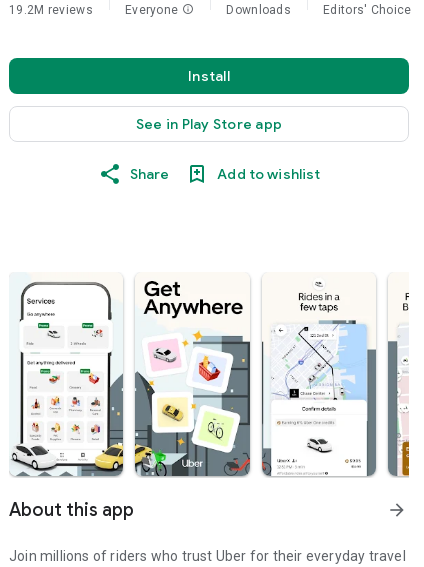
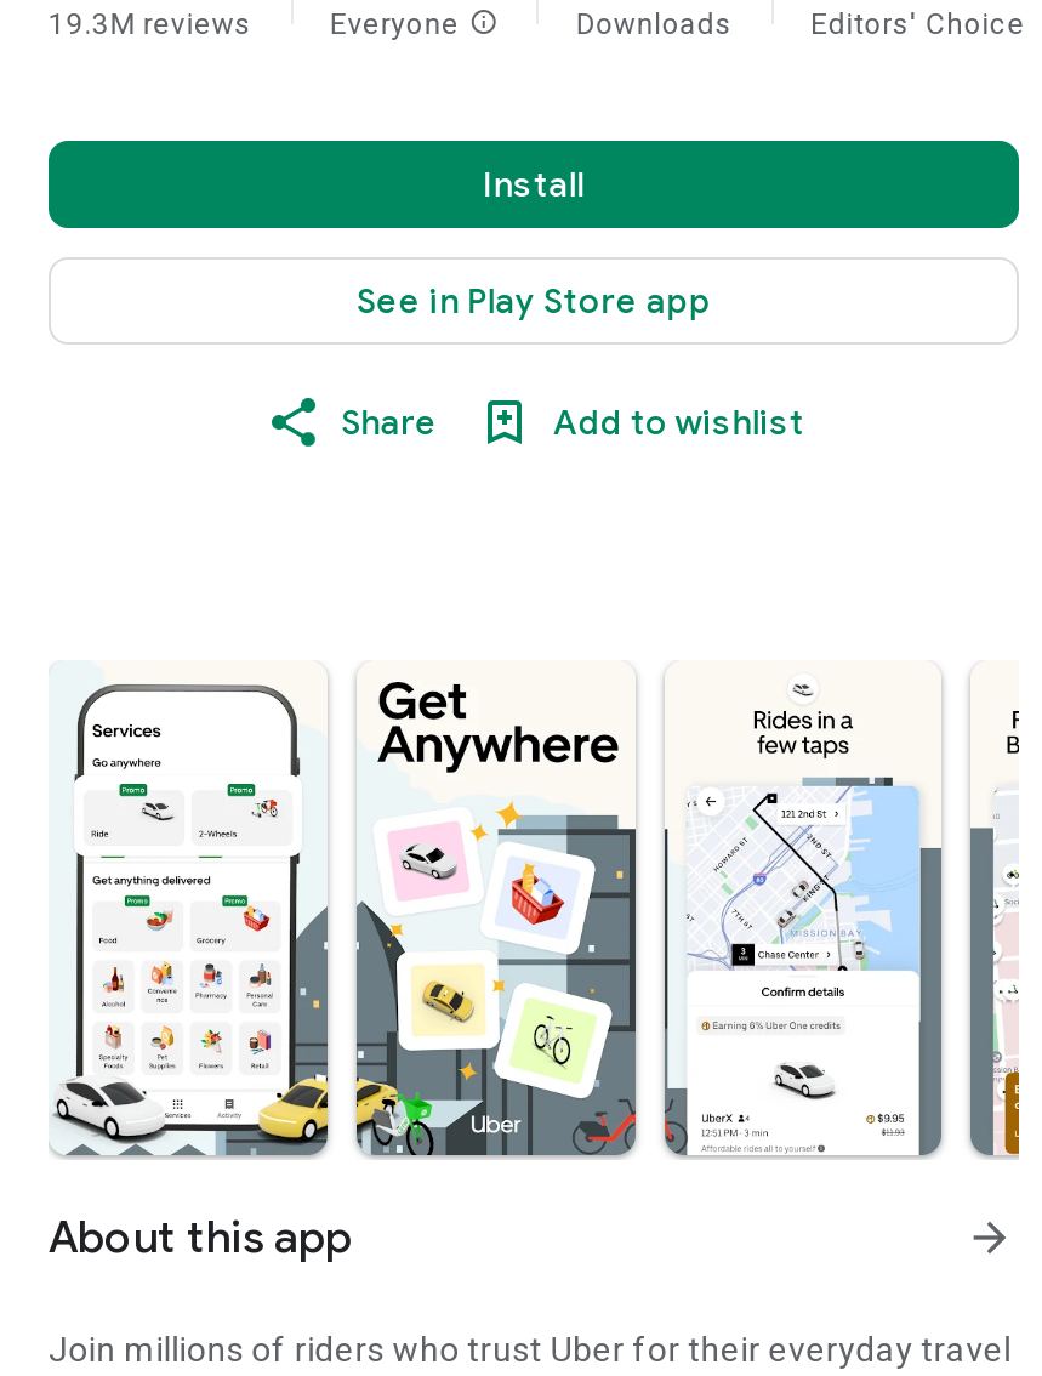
- 19.2M reviews
+ 19.3M reviews
